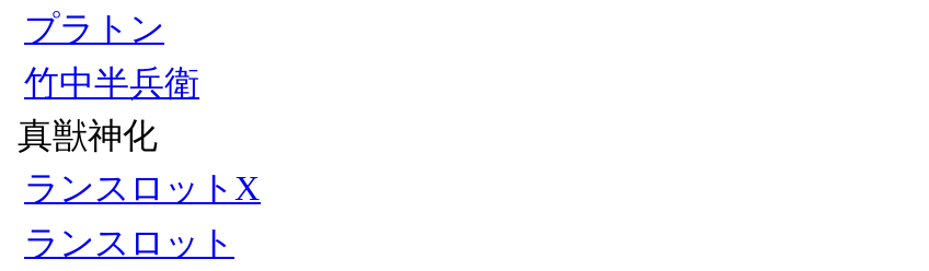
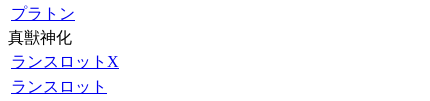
- 竹中半兵衛
